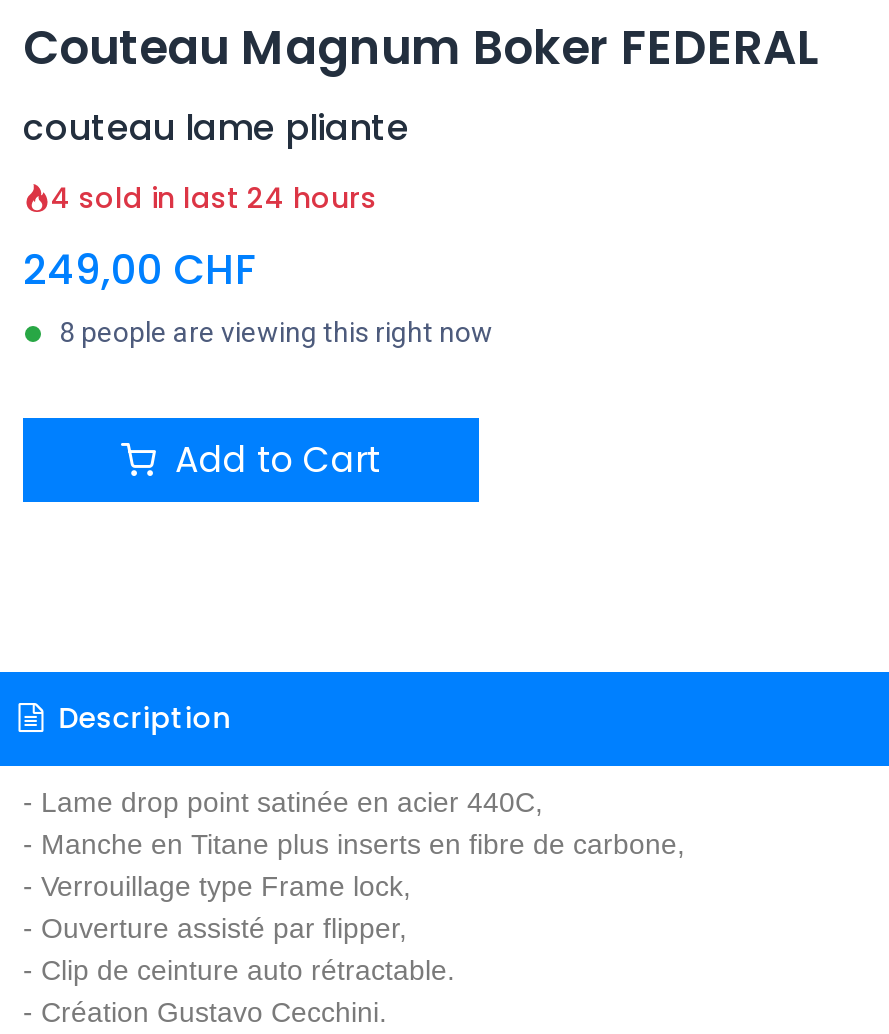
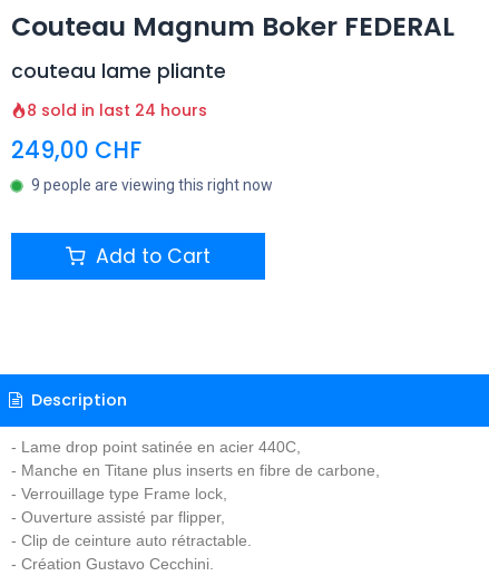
- 4 sold in last 24 hours
+ 8 sold in last 24 hours

- 8 people are viewing this right now
+ 9 people are viewing this right now
